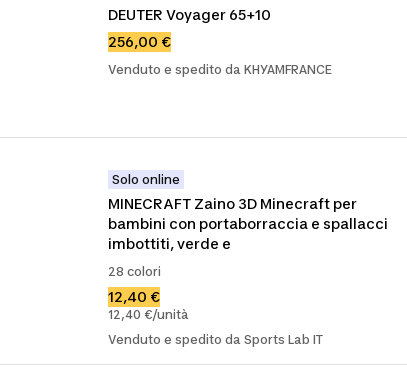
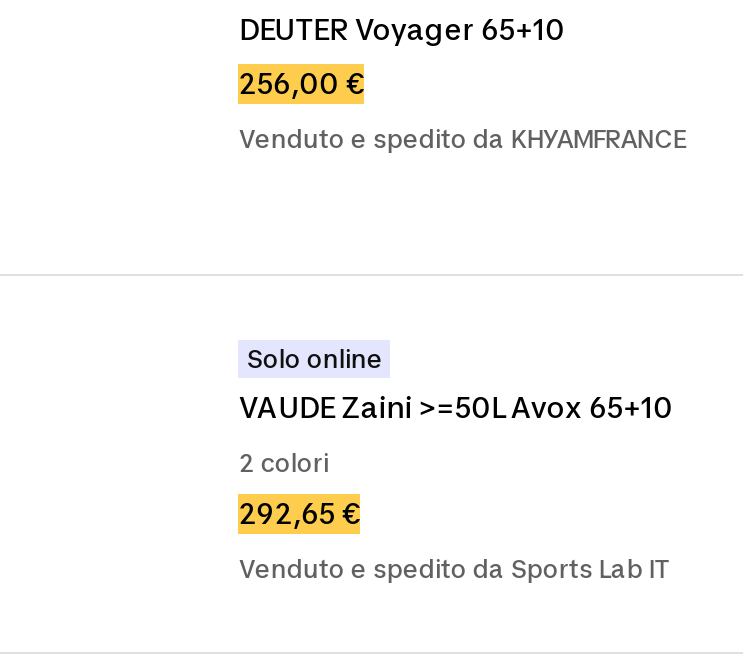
- MINECRAFT Zaino 3D Minecraft per
- bambini con portaborraccia e spallacci
- imbottiti, verde e
+ VAUDE Zaini >=50L Avox 65+10

- 28 colori
+ 2 colori

- 12,40 €
- 12,40 €/unità
+ 292,65 €
